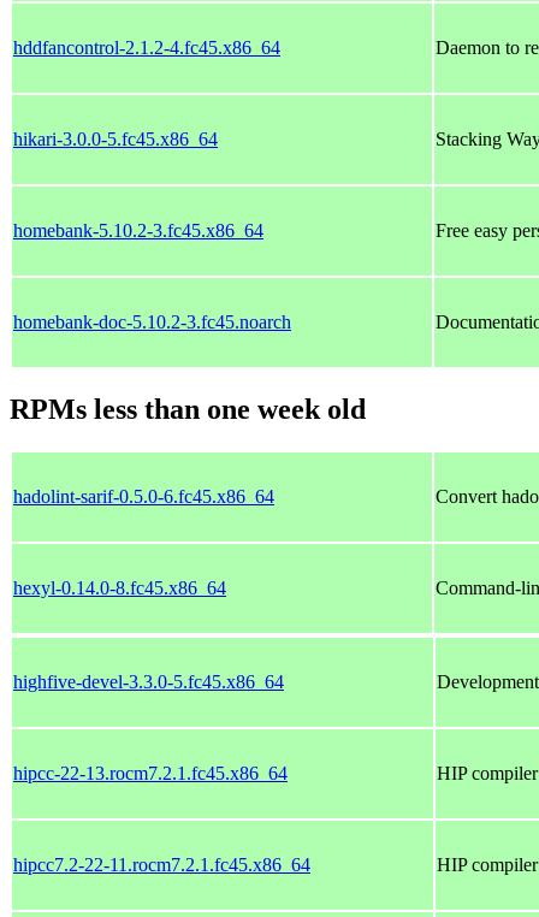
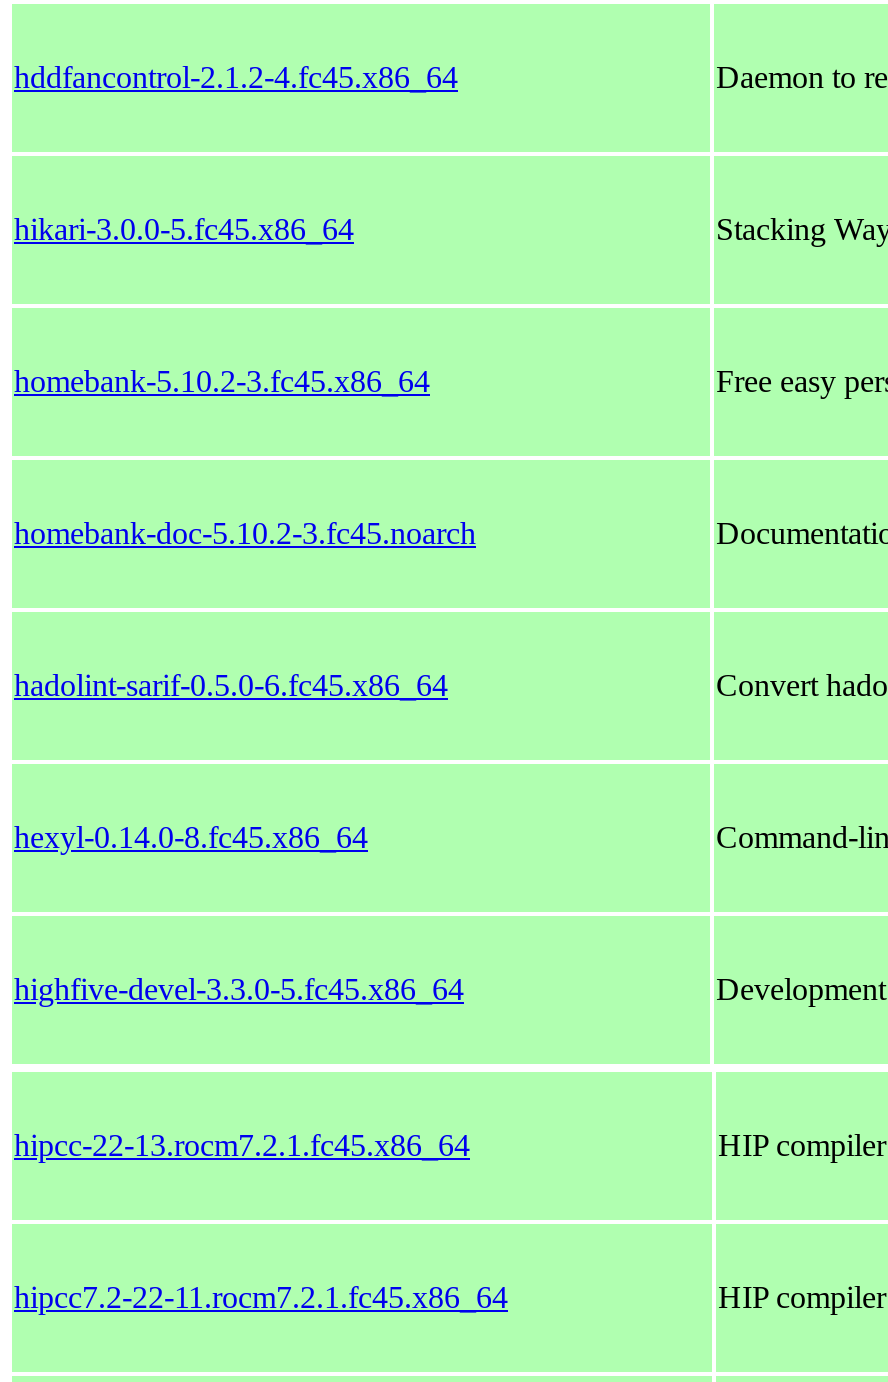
- RPMs less than one week old
